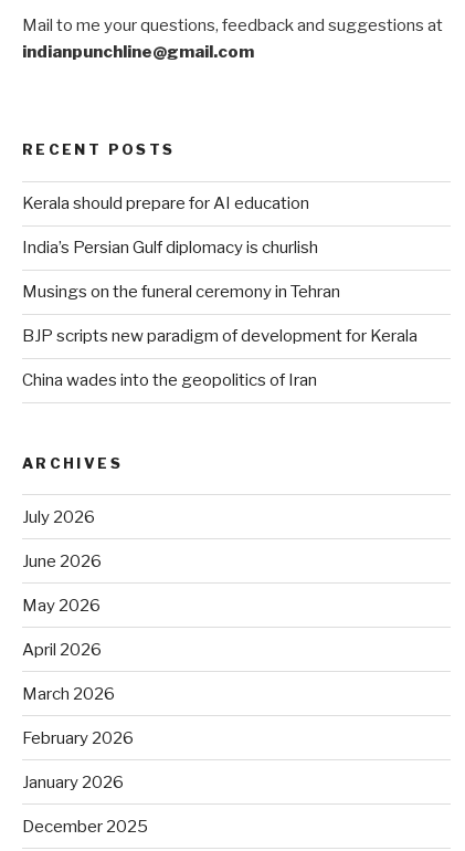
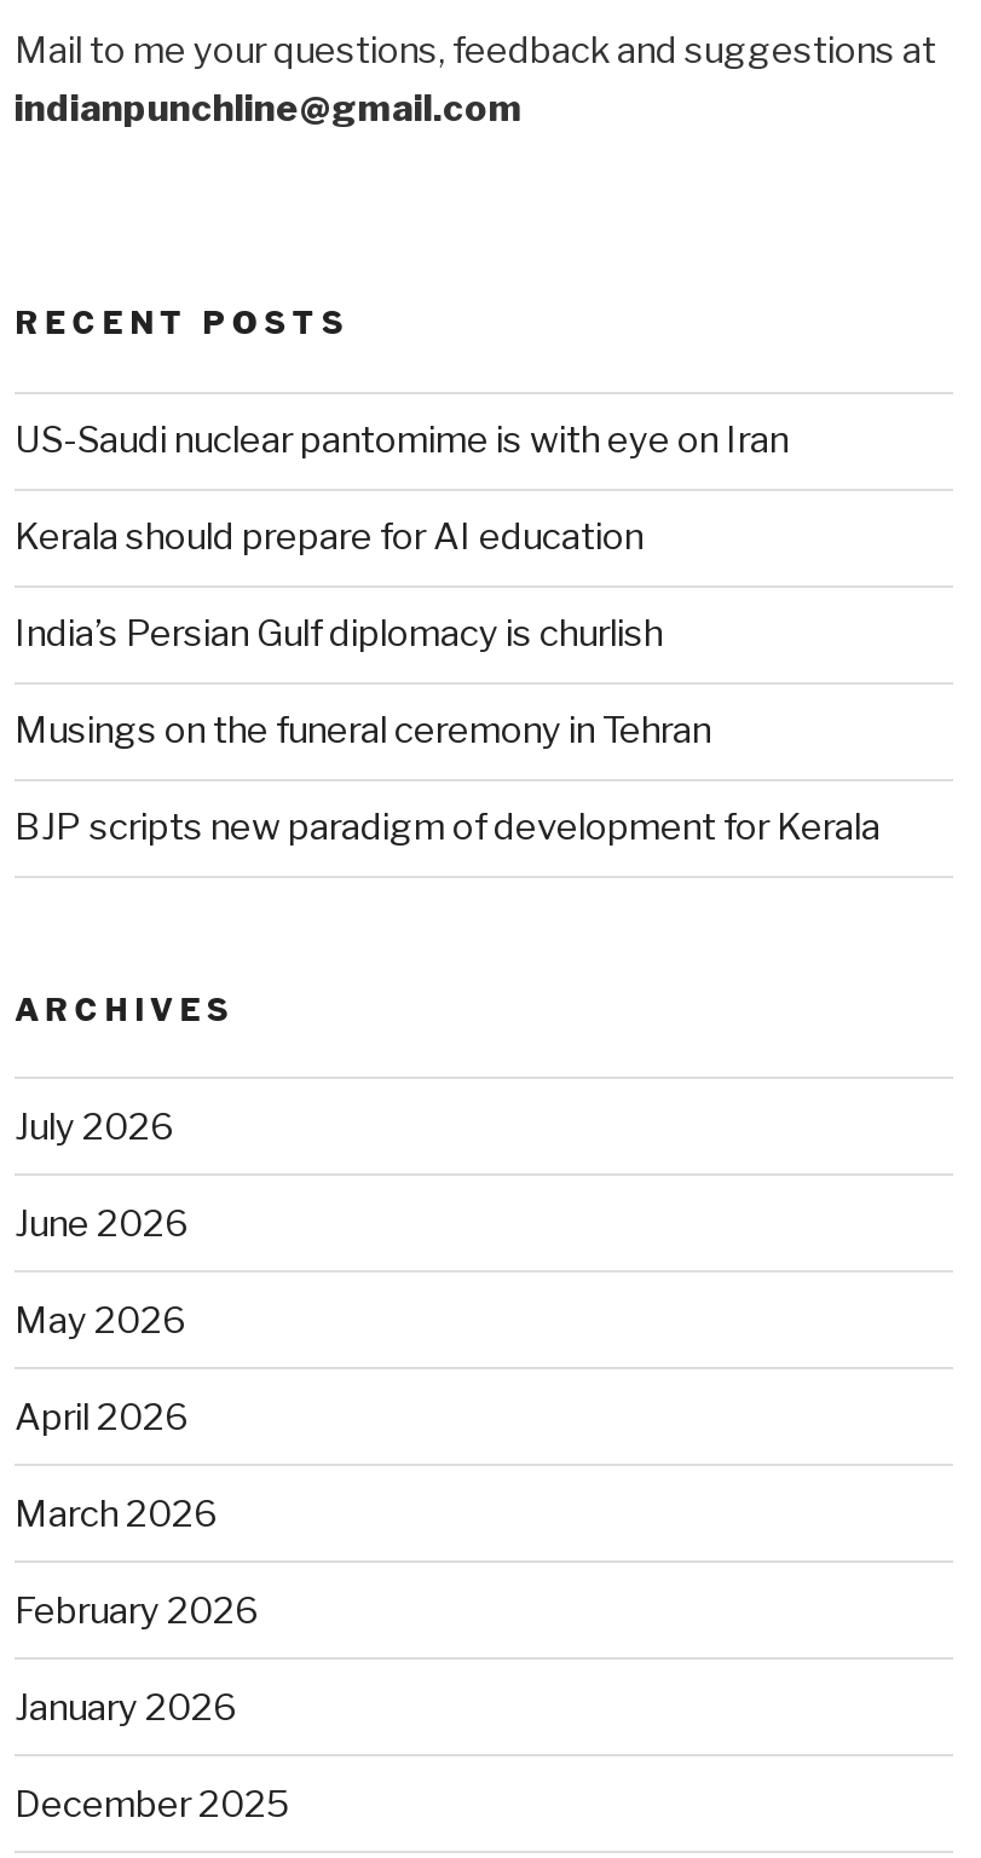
+ US-Saudi nuclear pantomime is with eye on Iran

moved down: Kerala should prepare for AI education | India’s Persian Gulf diplomacy is churlish | Musings on the funeral ceremony in Tehran | BJP scripts new paradigm of development for Kerala

- China wades into the geopolitics of Iran
